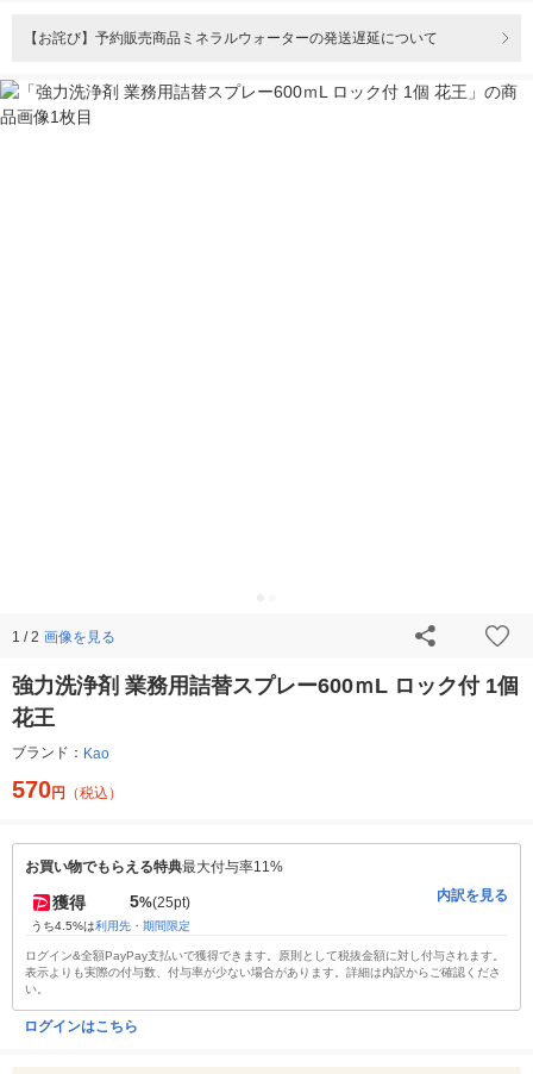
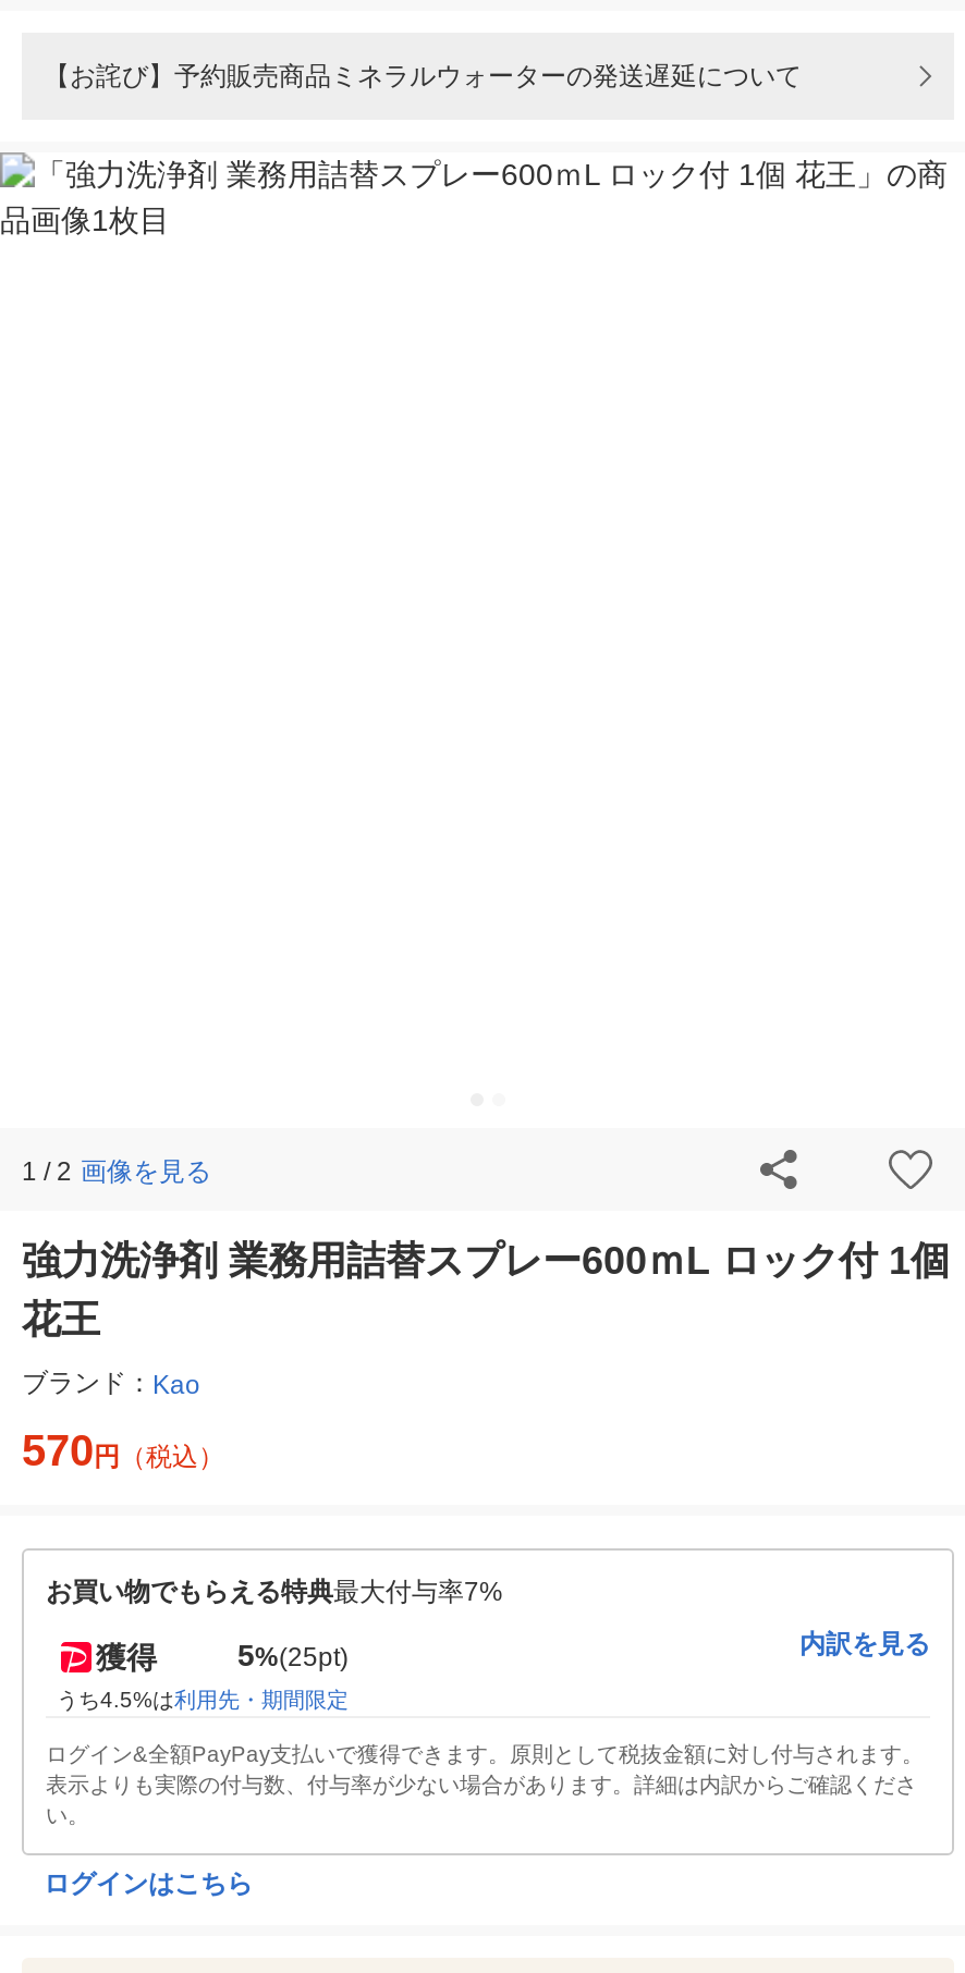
- お買い物でもらえる特典最大付与率11%
+ お買い物でもらえる特典最大付与率7%
